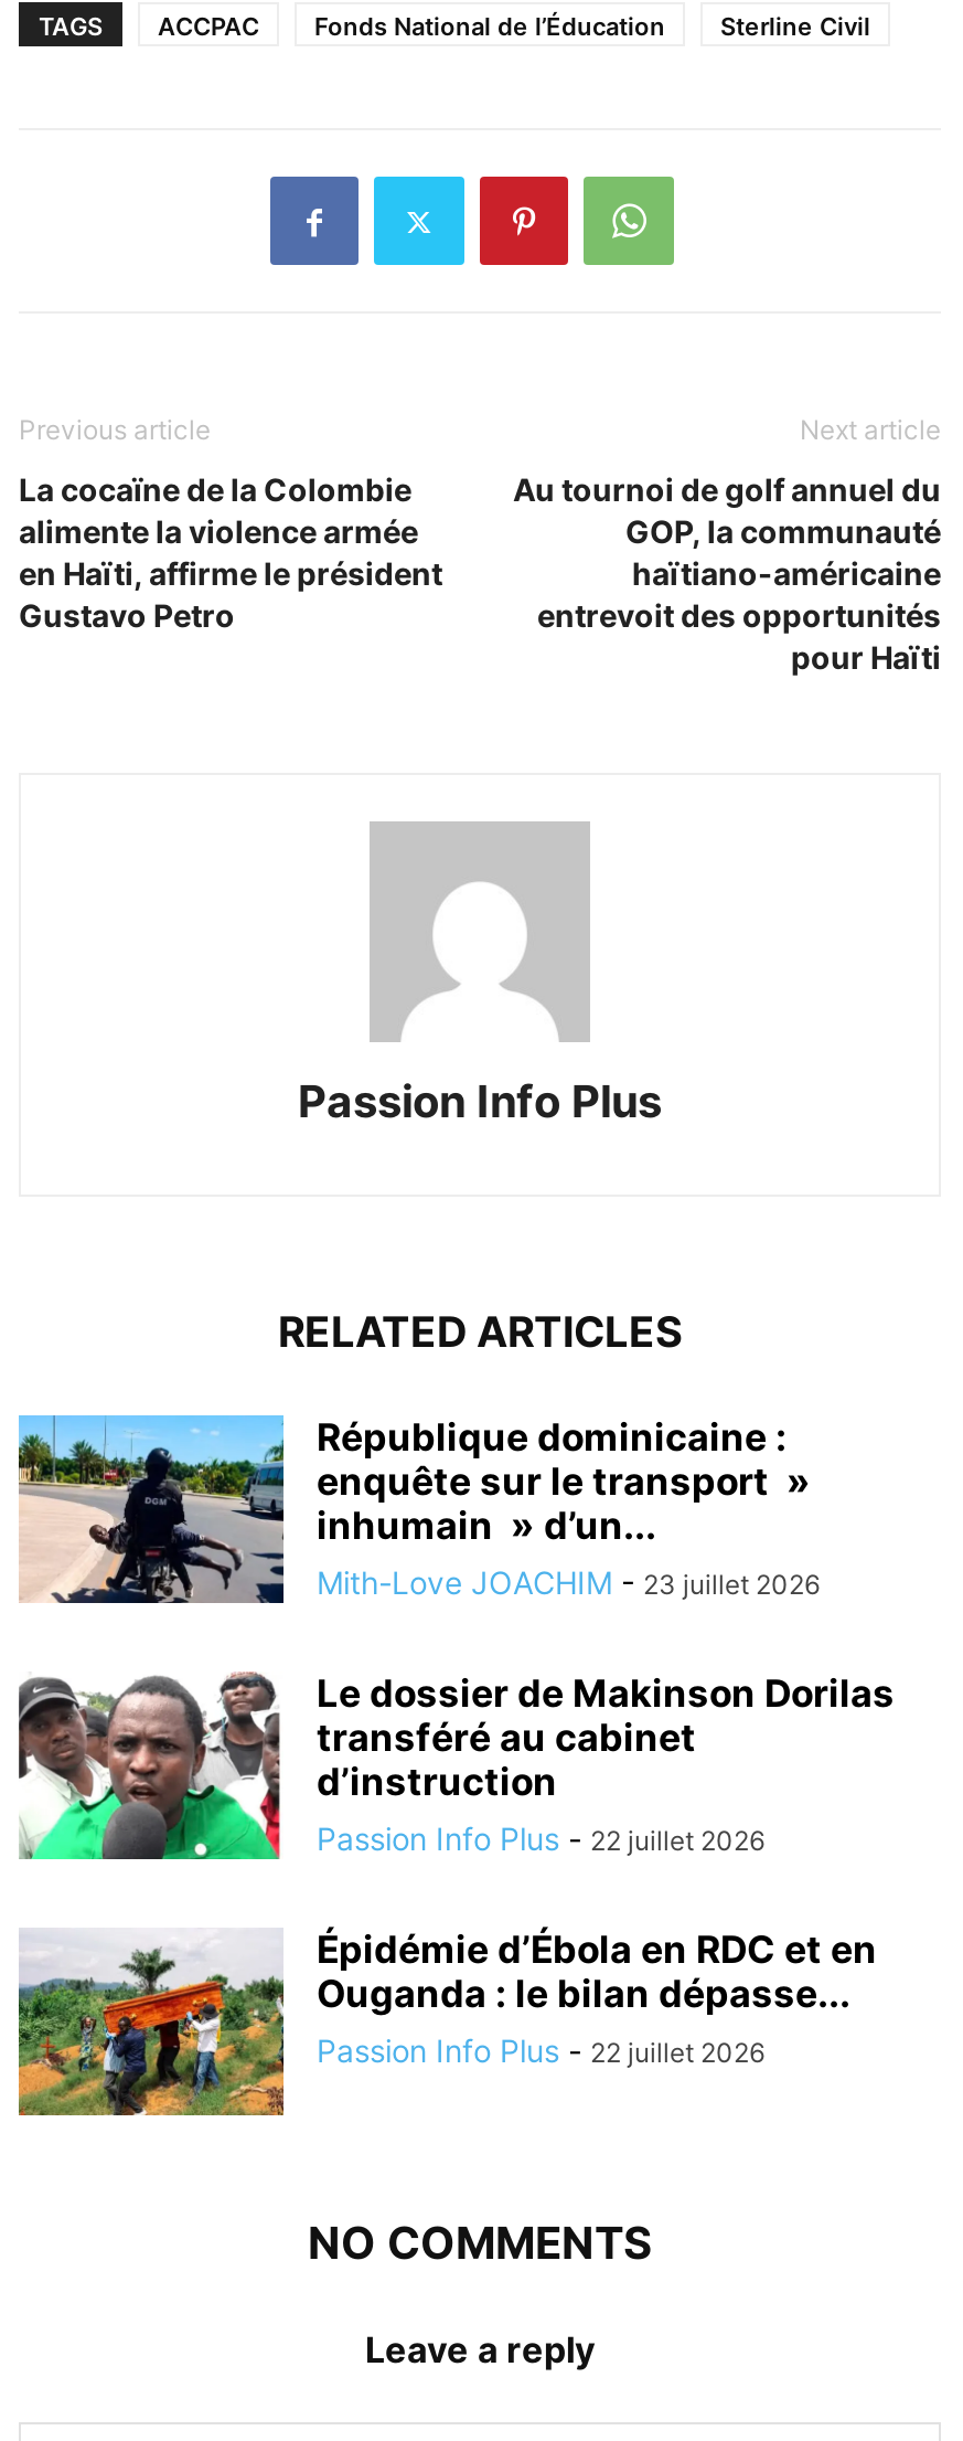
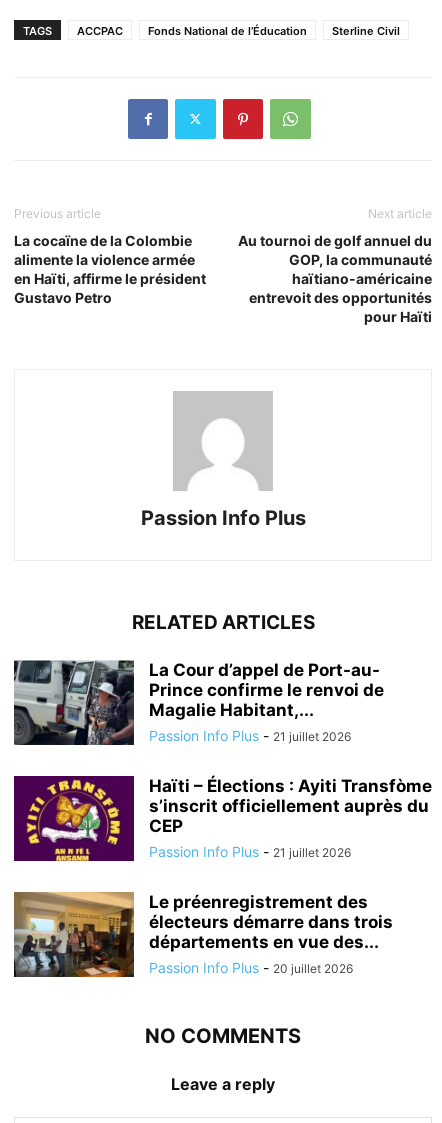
- [image]
- République dominicaine :
- enquête sur le transport »
- inhumain » d’un...
- Mith-Love JOACHIM - 23 juillet 2026
+ [image]
+ La Cour d’appel de Port-au-
+ Prince confirme le renvoi de
+ Magalie Habitant,...
+ Passion Info Plus - 21 juillet 2026

- [image]
- Le dossier de Makinson Dorilas
- transféré au cabinet
- d’instruction
- Passion Info Plus - 22 juillet 2026
+ [image]
+ Haïti – Élections : Ayiti Transfòme
+ s’inscrit officiellement auprès du
+ CEP
+ Passion Info Plus - 21 juillet 2026

- [image]
- Épidémie d’Ébola en RDC et en
- Ouganda : le bilan dépasse...
- Passion Info Plus - 22 juillet 2026
+ [image]
+ Le préenregistrement des
+ électeurs démarre dans trois
+ départements en vue des...
+ Passion Info Plus - 20 juillet 2026
